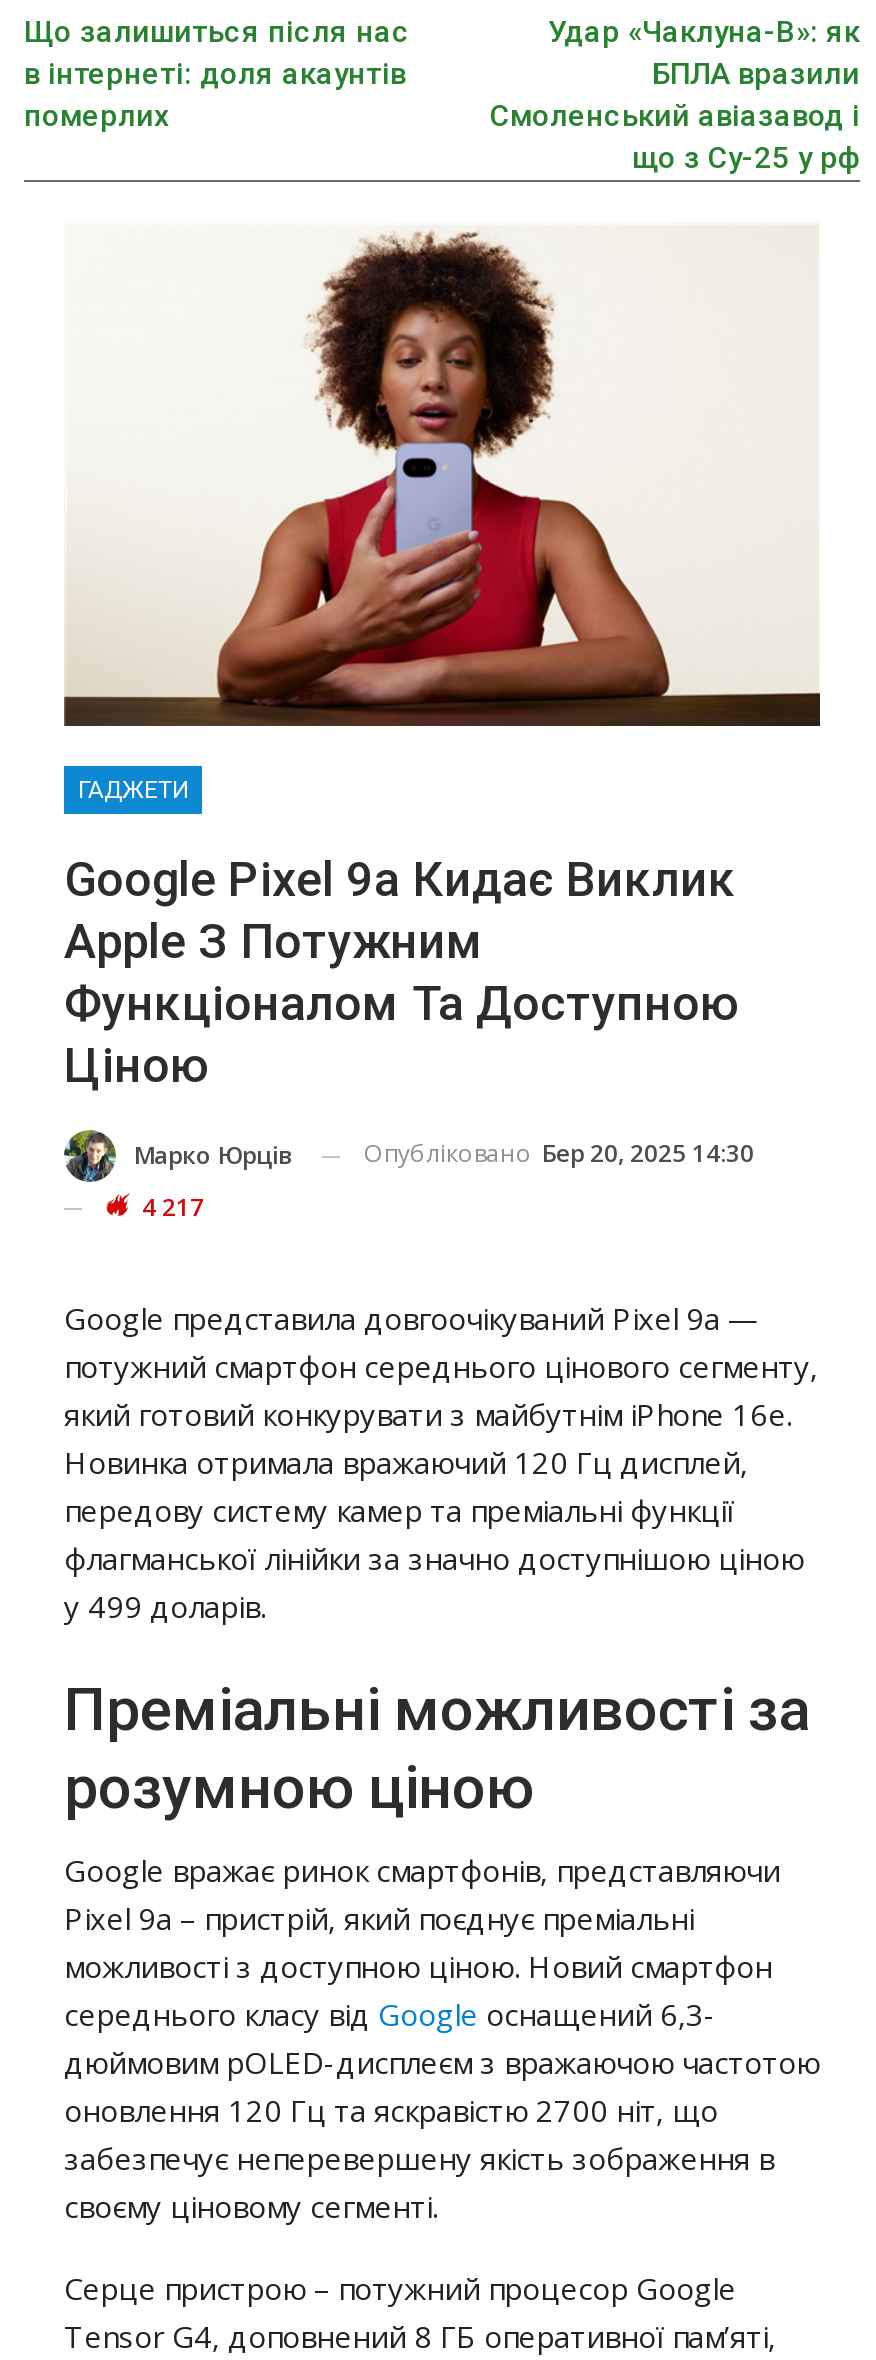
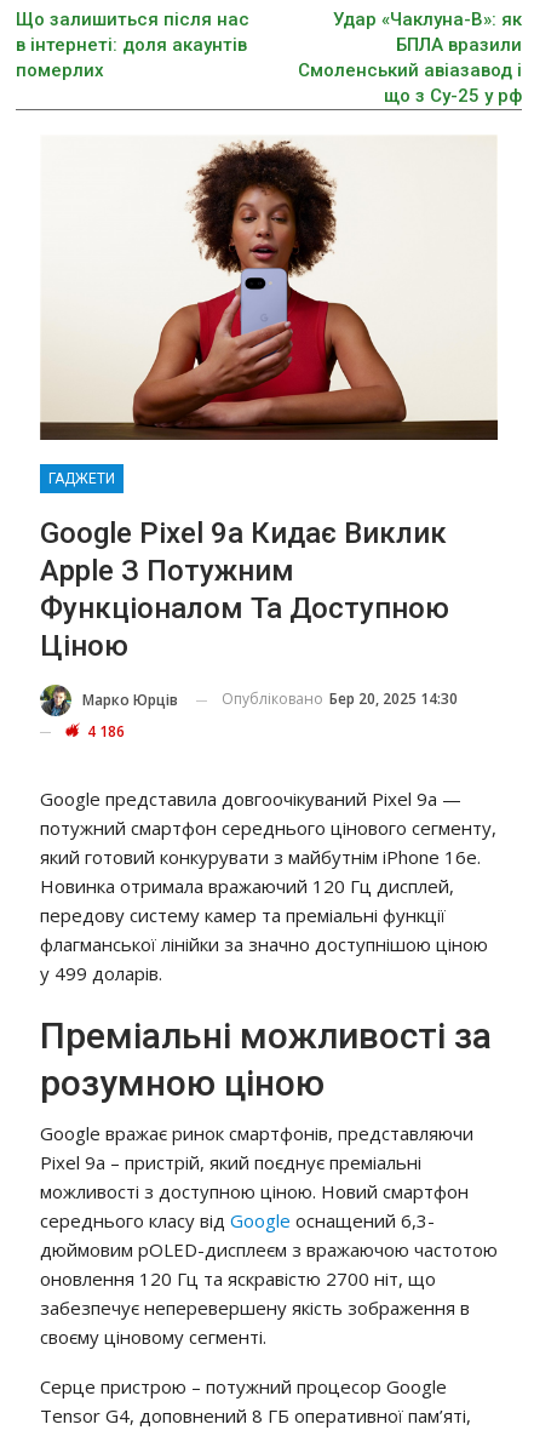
- 4 217
+ 4 186
